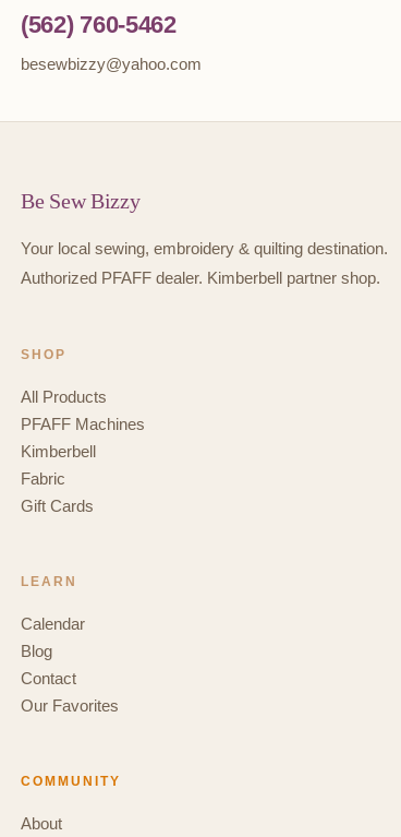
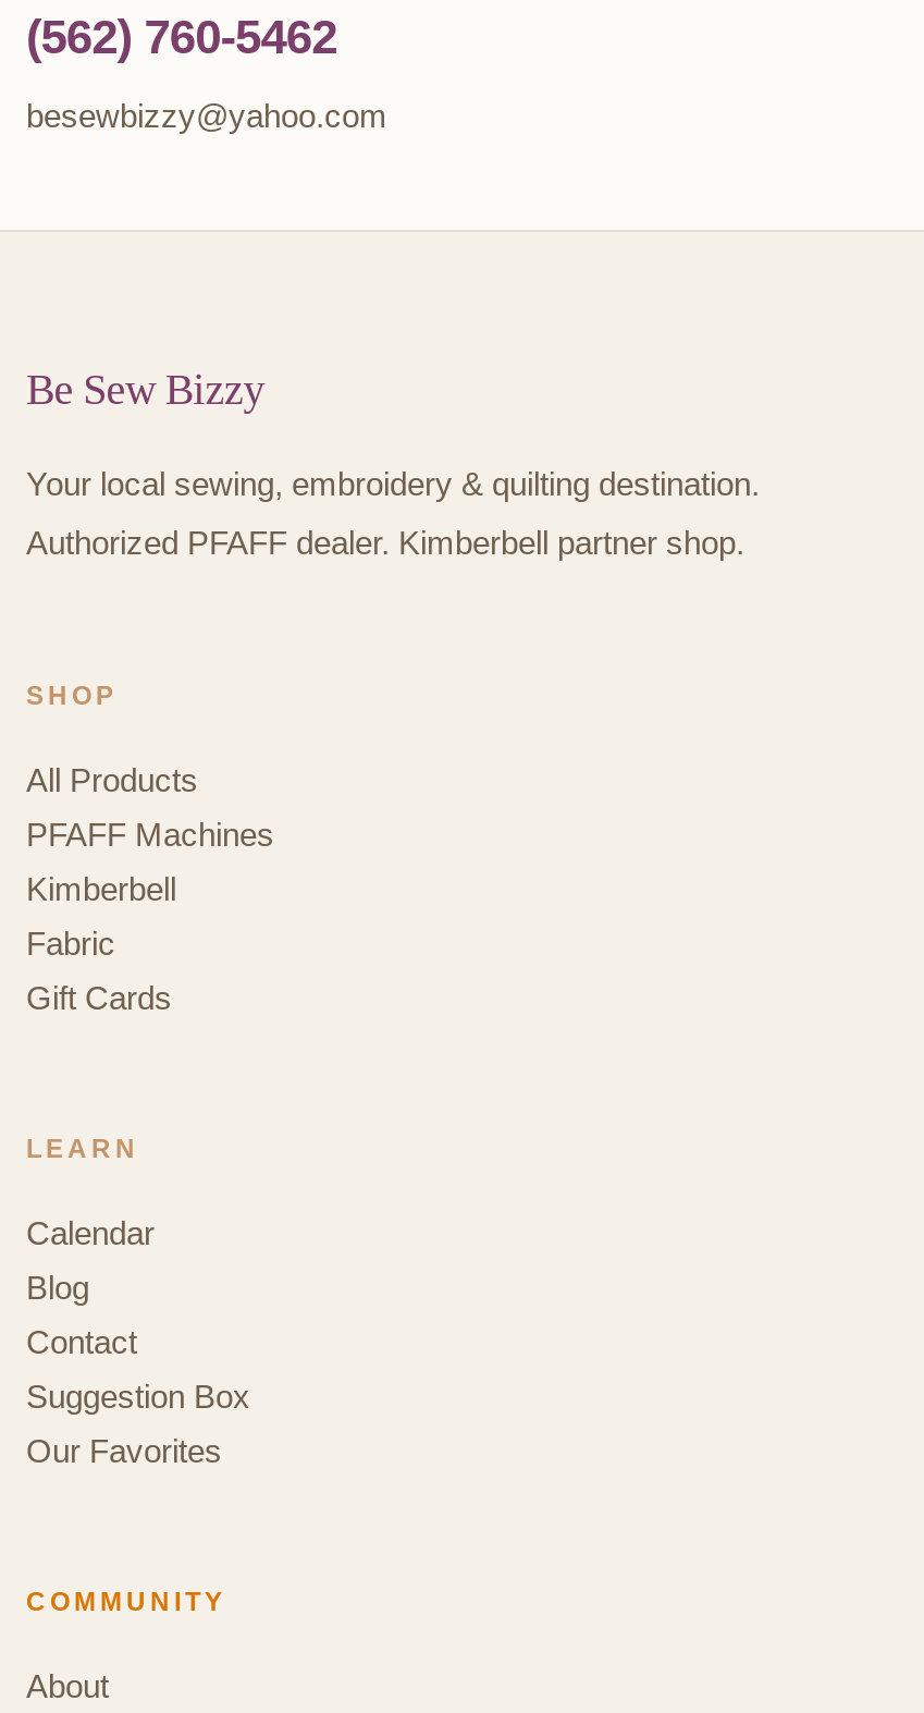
+ Suggestion Box
